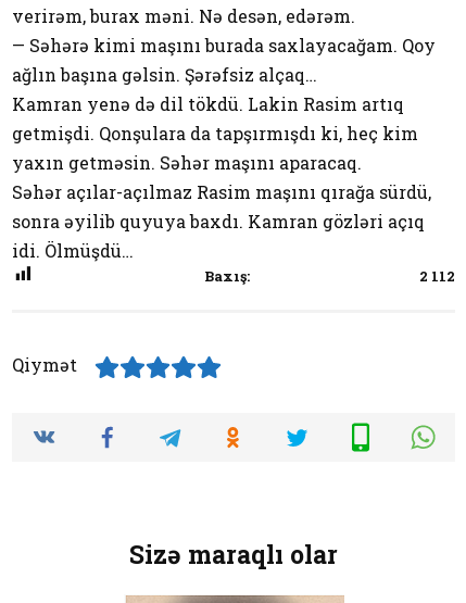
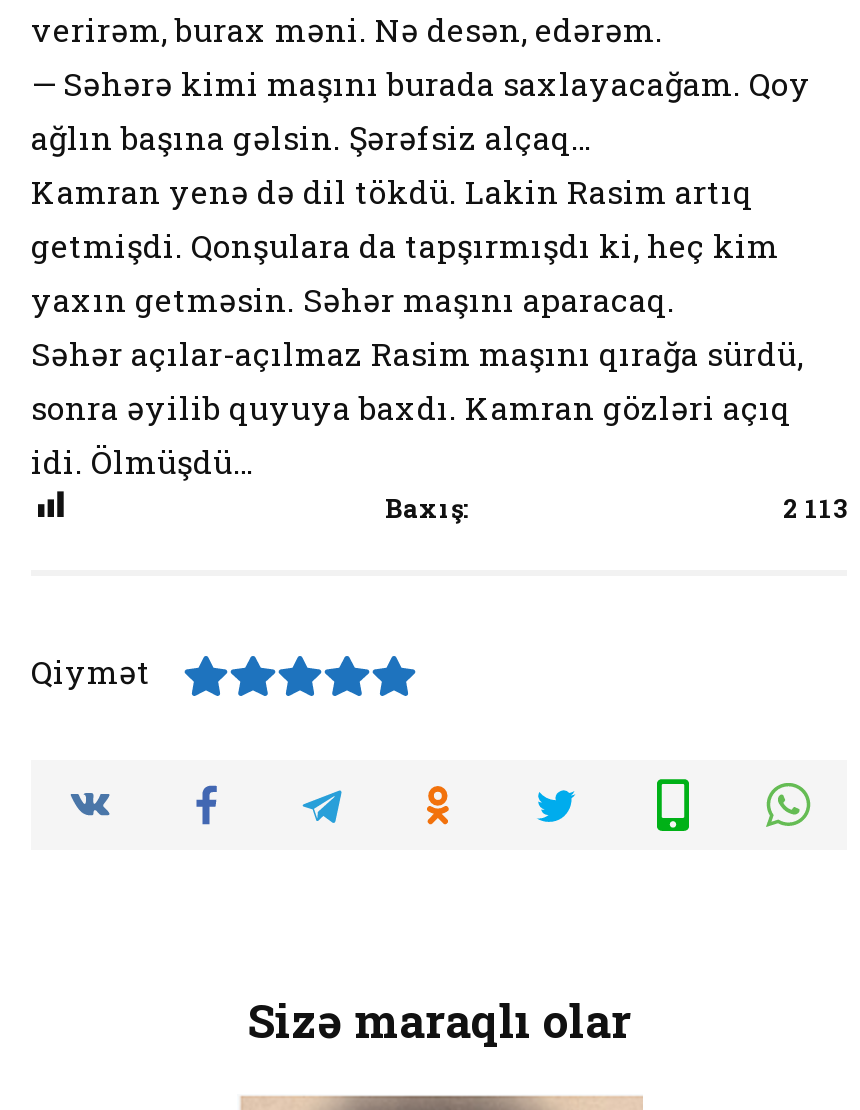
- 2 112
+ 2 113
